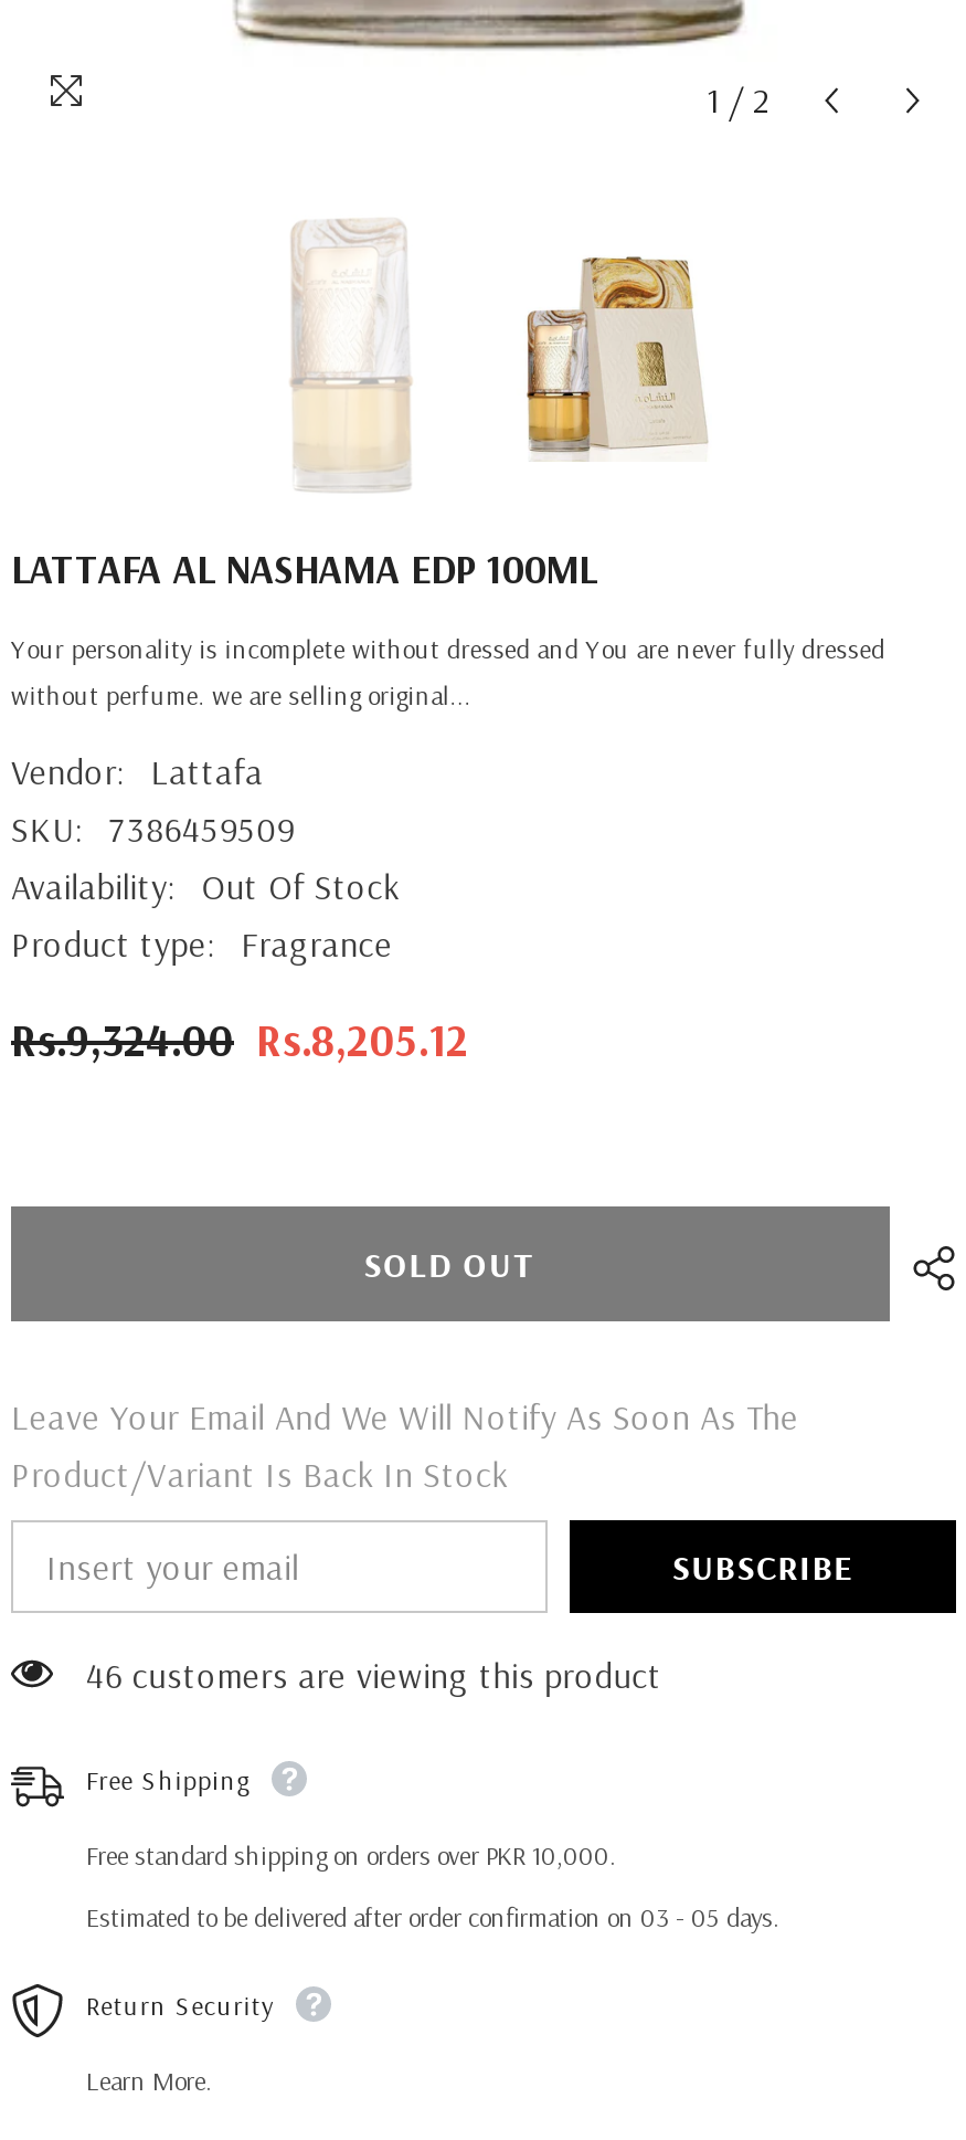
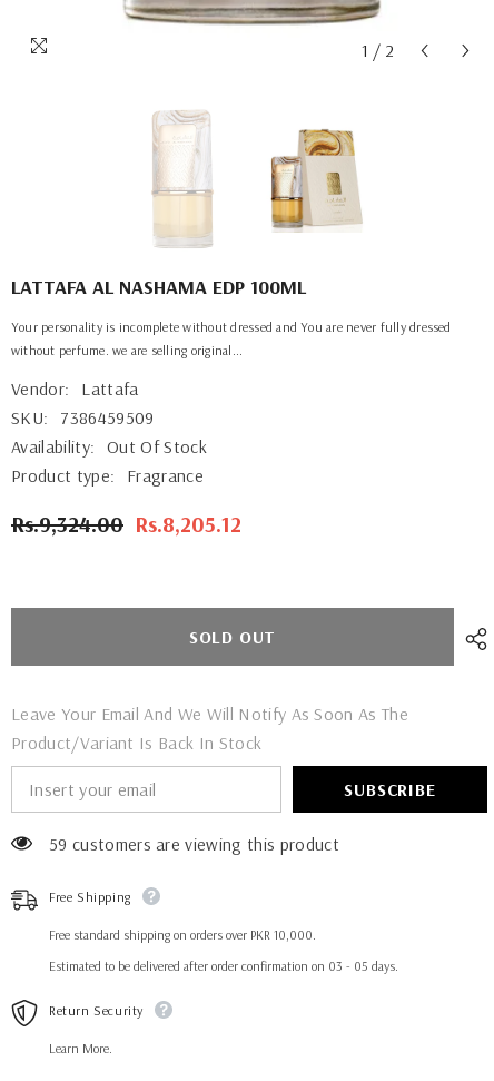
- 46 customers are viewing this product
+ 59 customers are viewing this product
